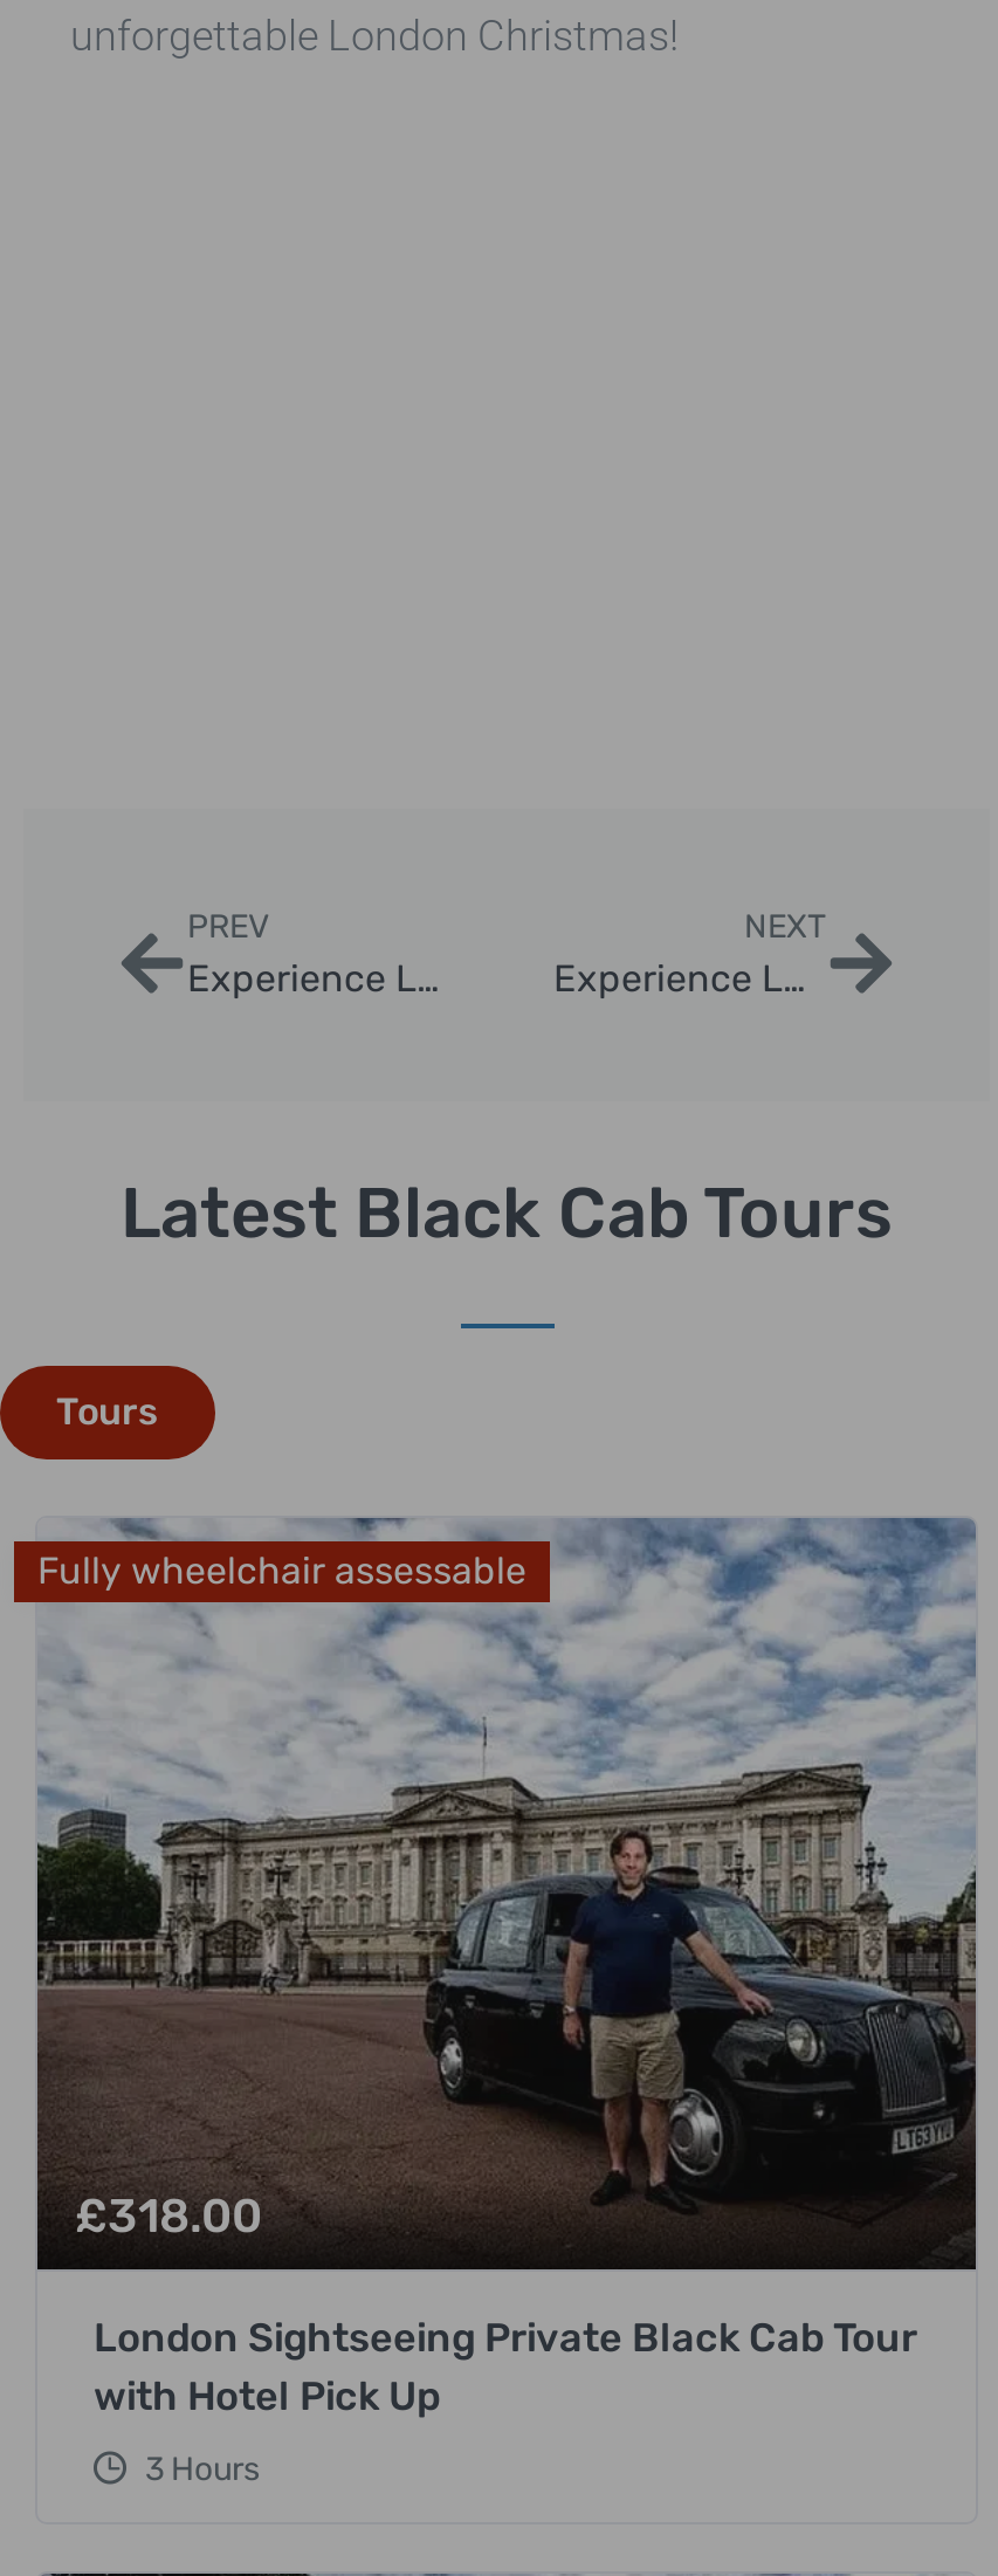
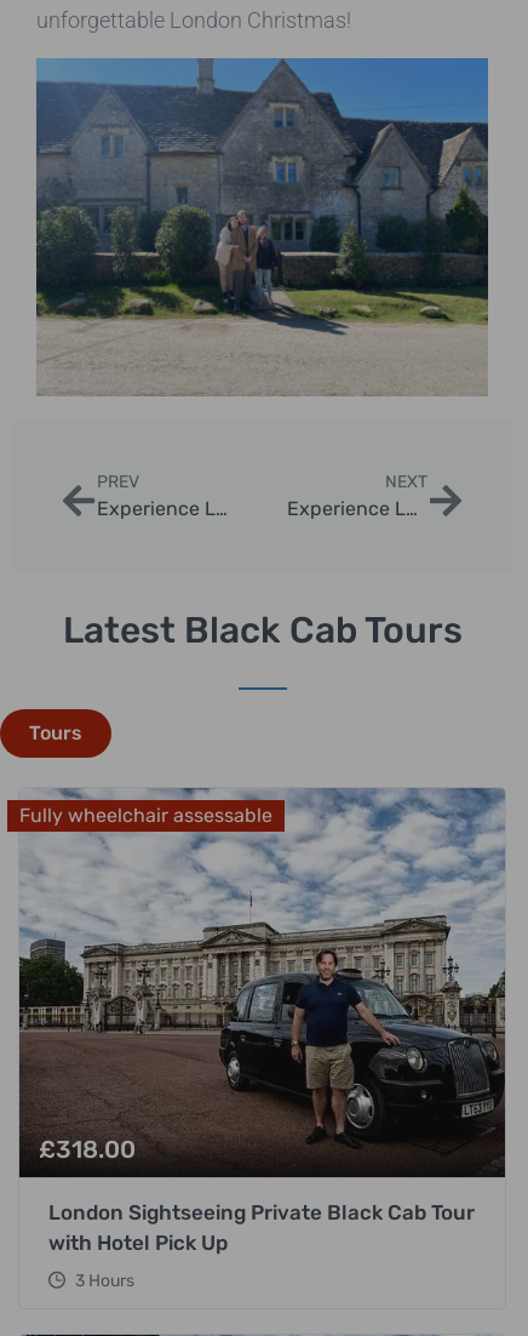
+ [image]
